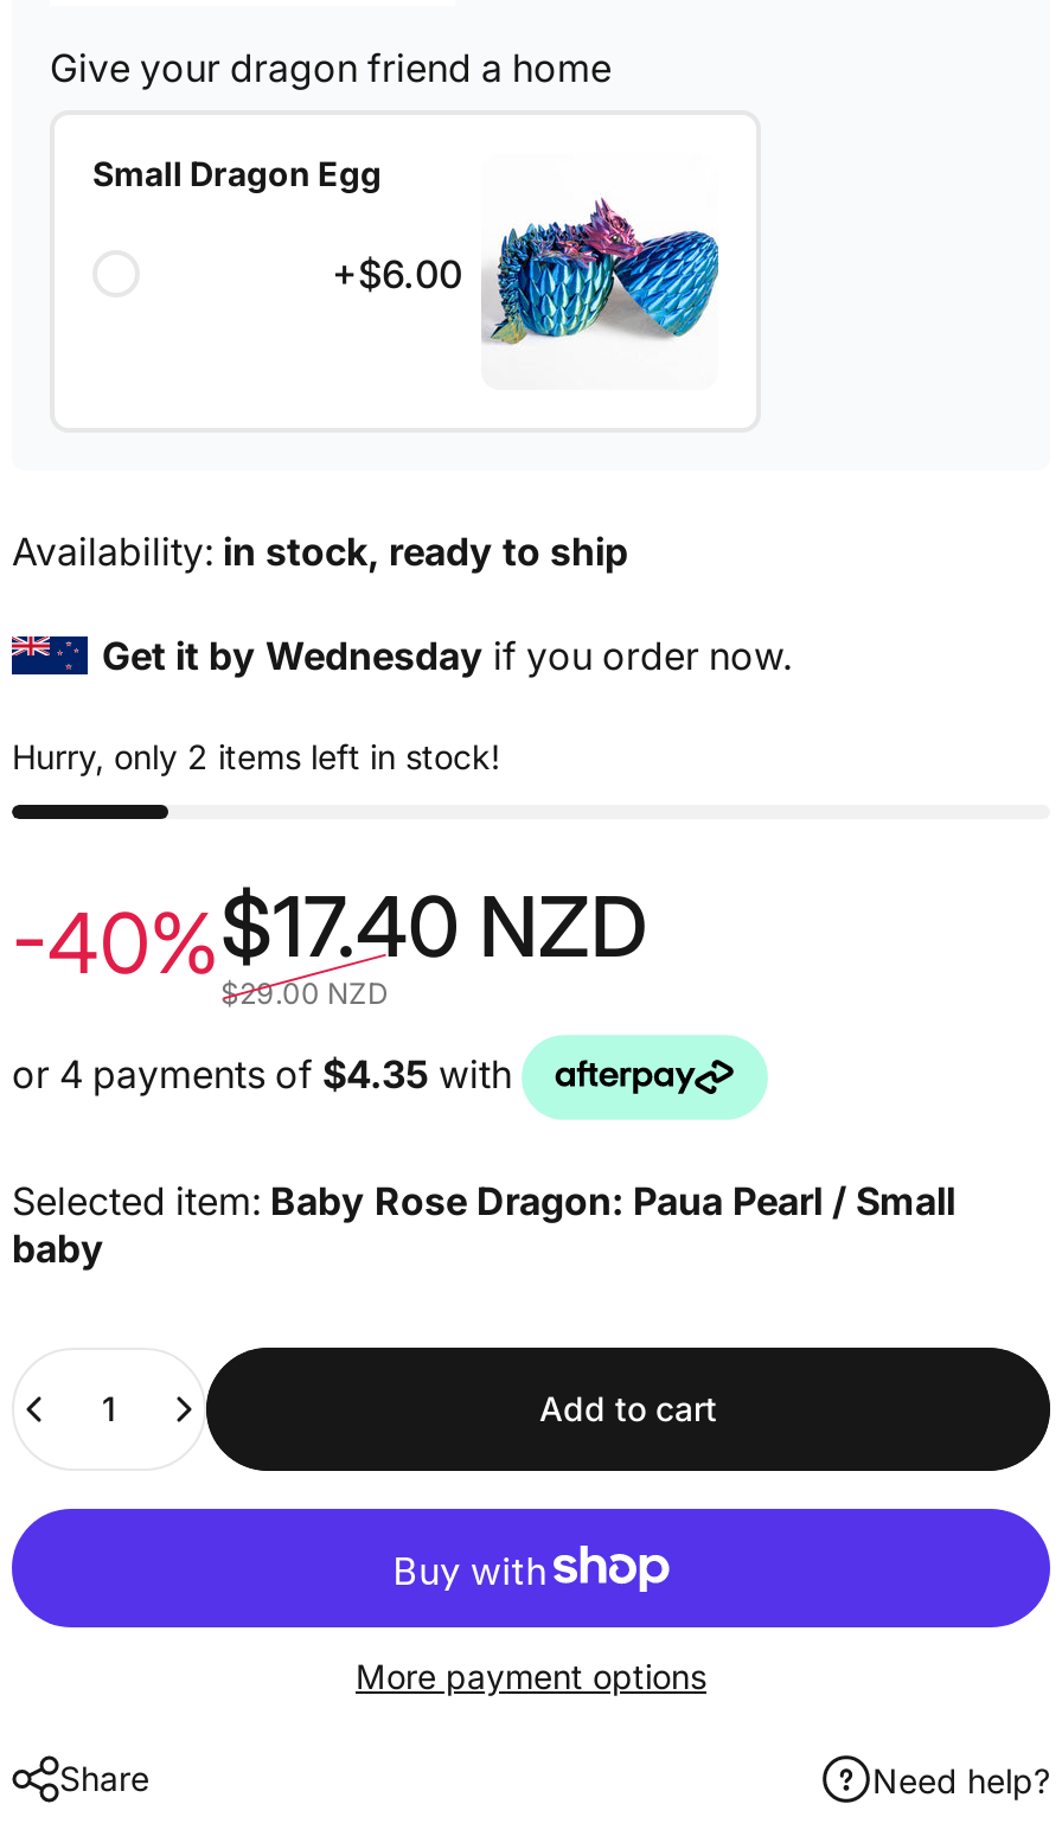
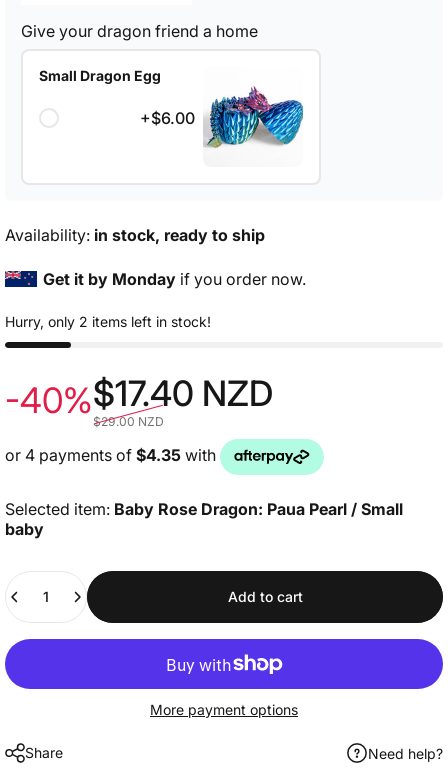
- Get it by Wednesday if you order now.
+ Get it by Monday if you order now.
